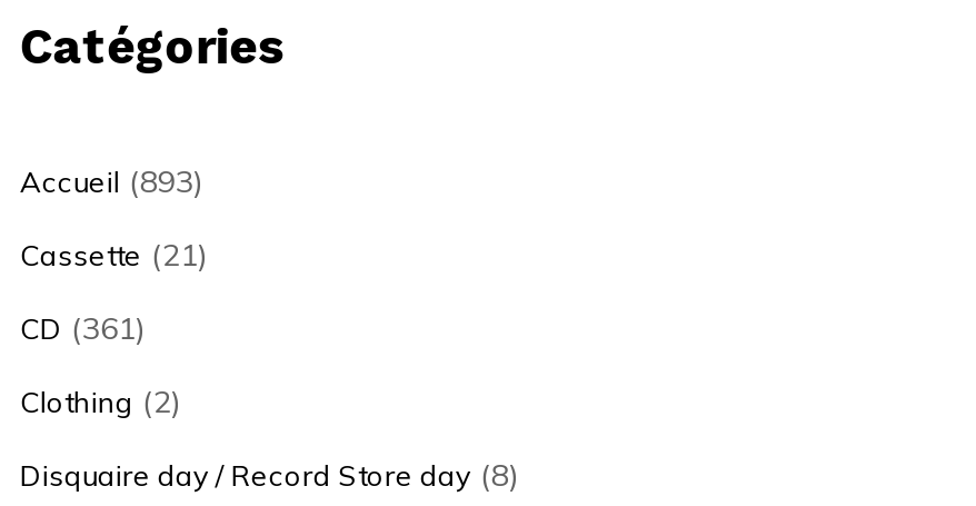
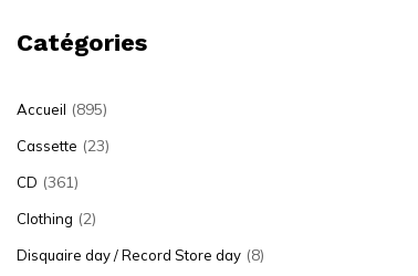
- Accueil (893)
+ Accueil (895)

- Cassette (21)
+ Cassette (23)
